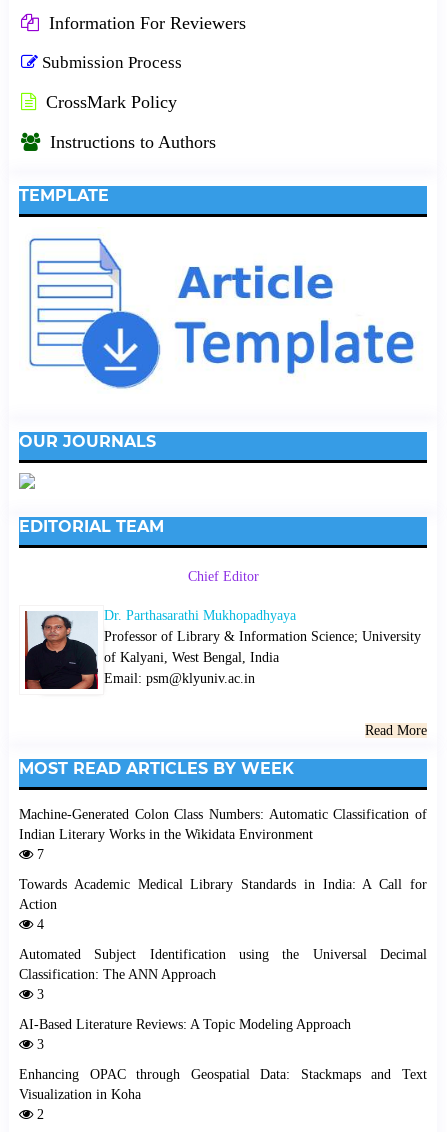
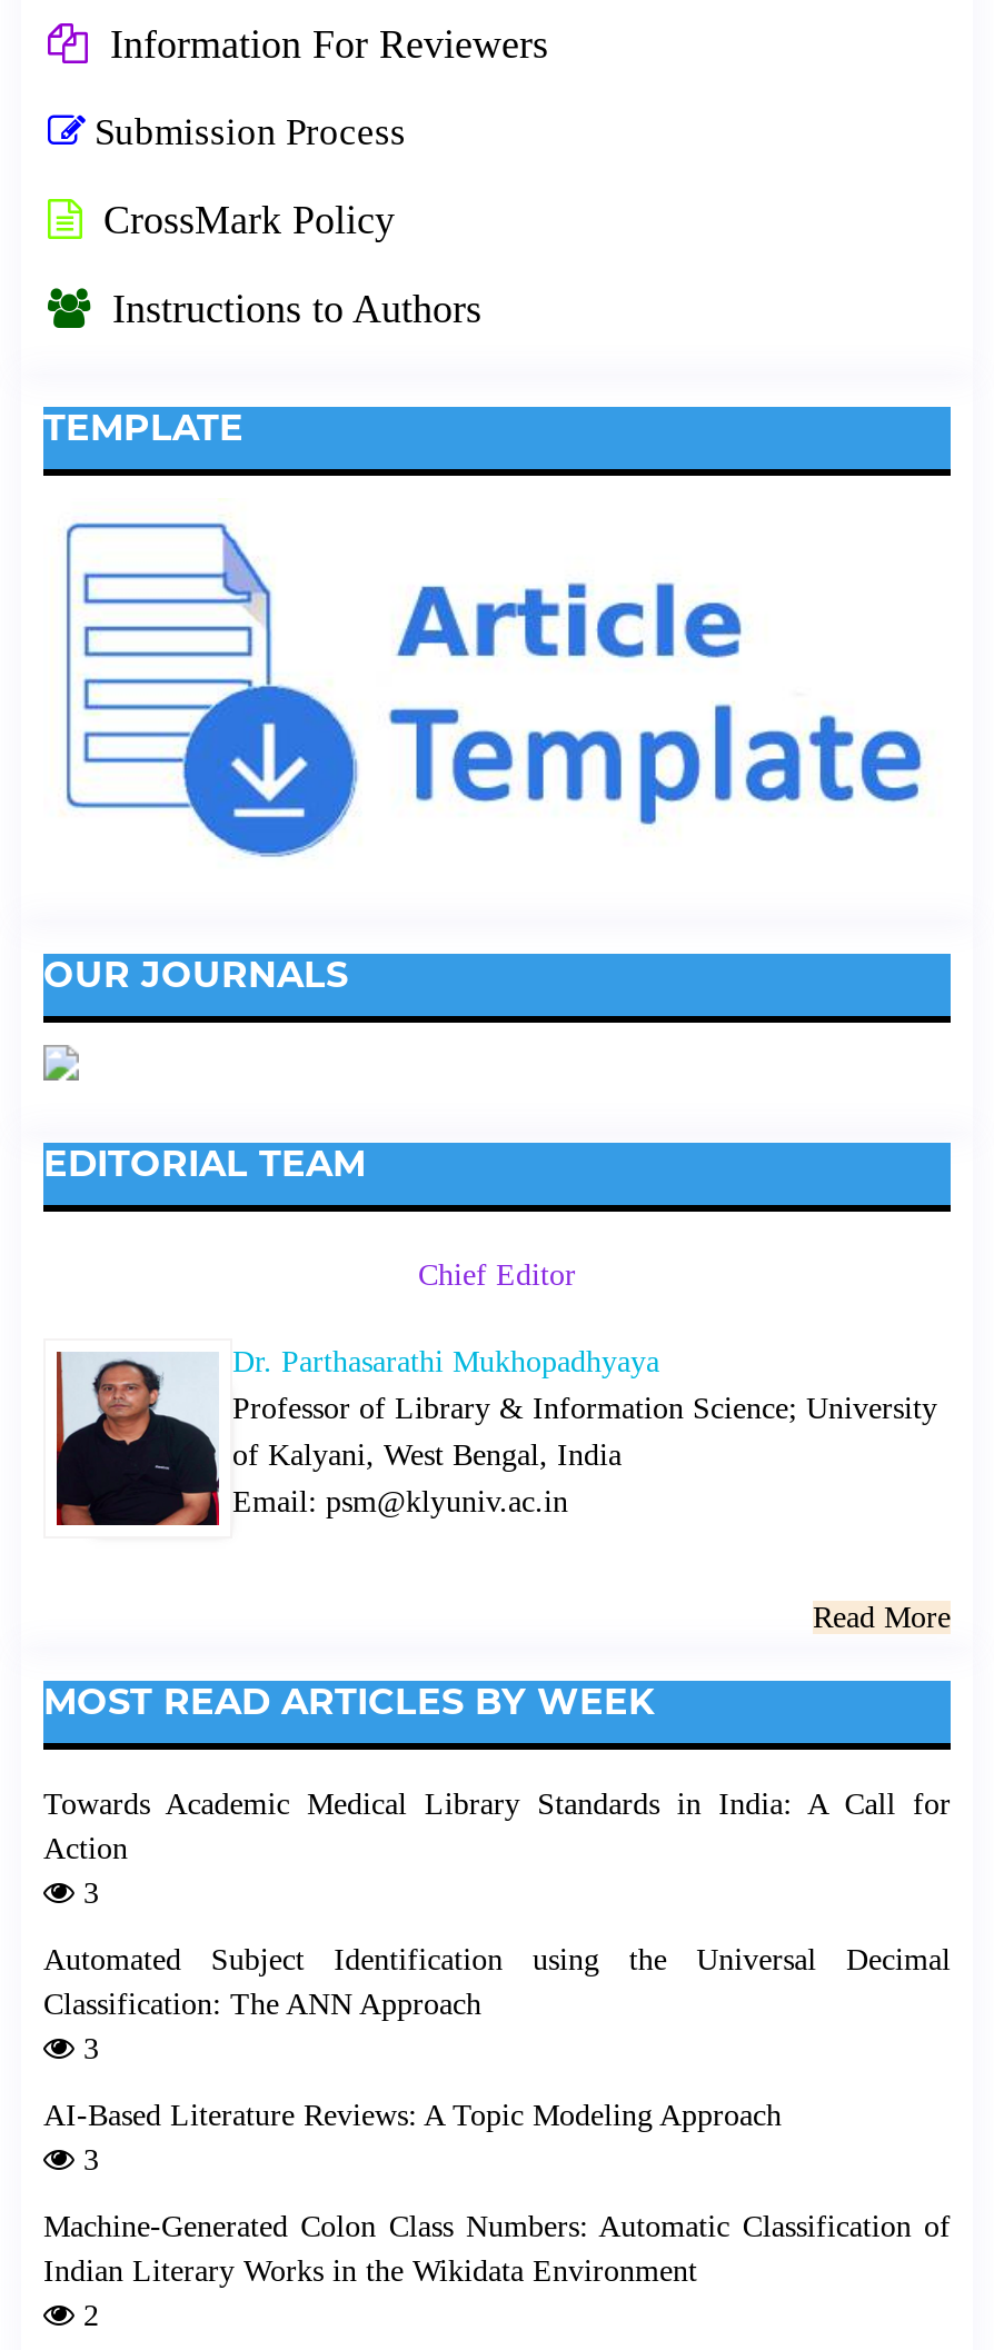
moved down: Machine-Generated Colon Class Numbers: Automatic Classification of | Indian Literary Works in the Wikidata Environment

- 7

- 4
+ 3

- Enhancing OPAC through Geospatial Data: Stackmaps and Text
- Visualization in Koha
